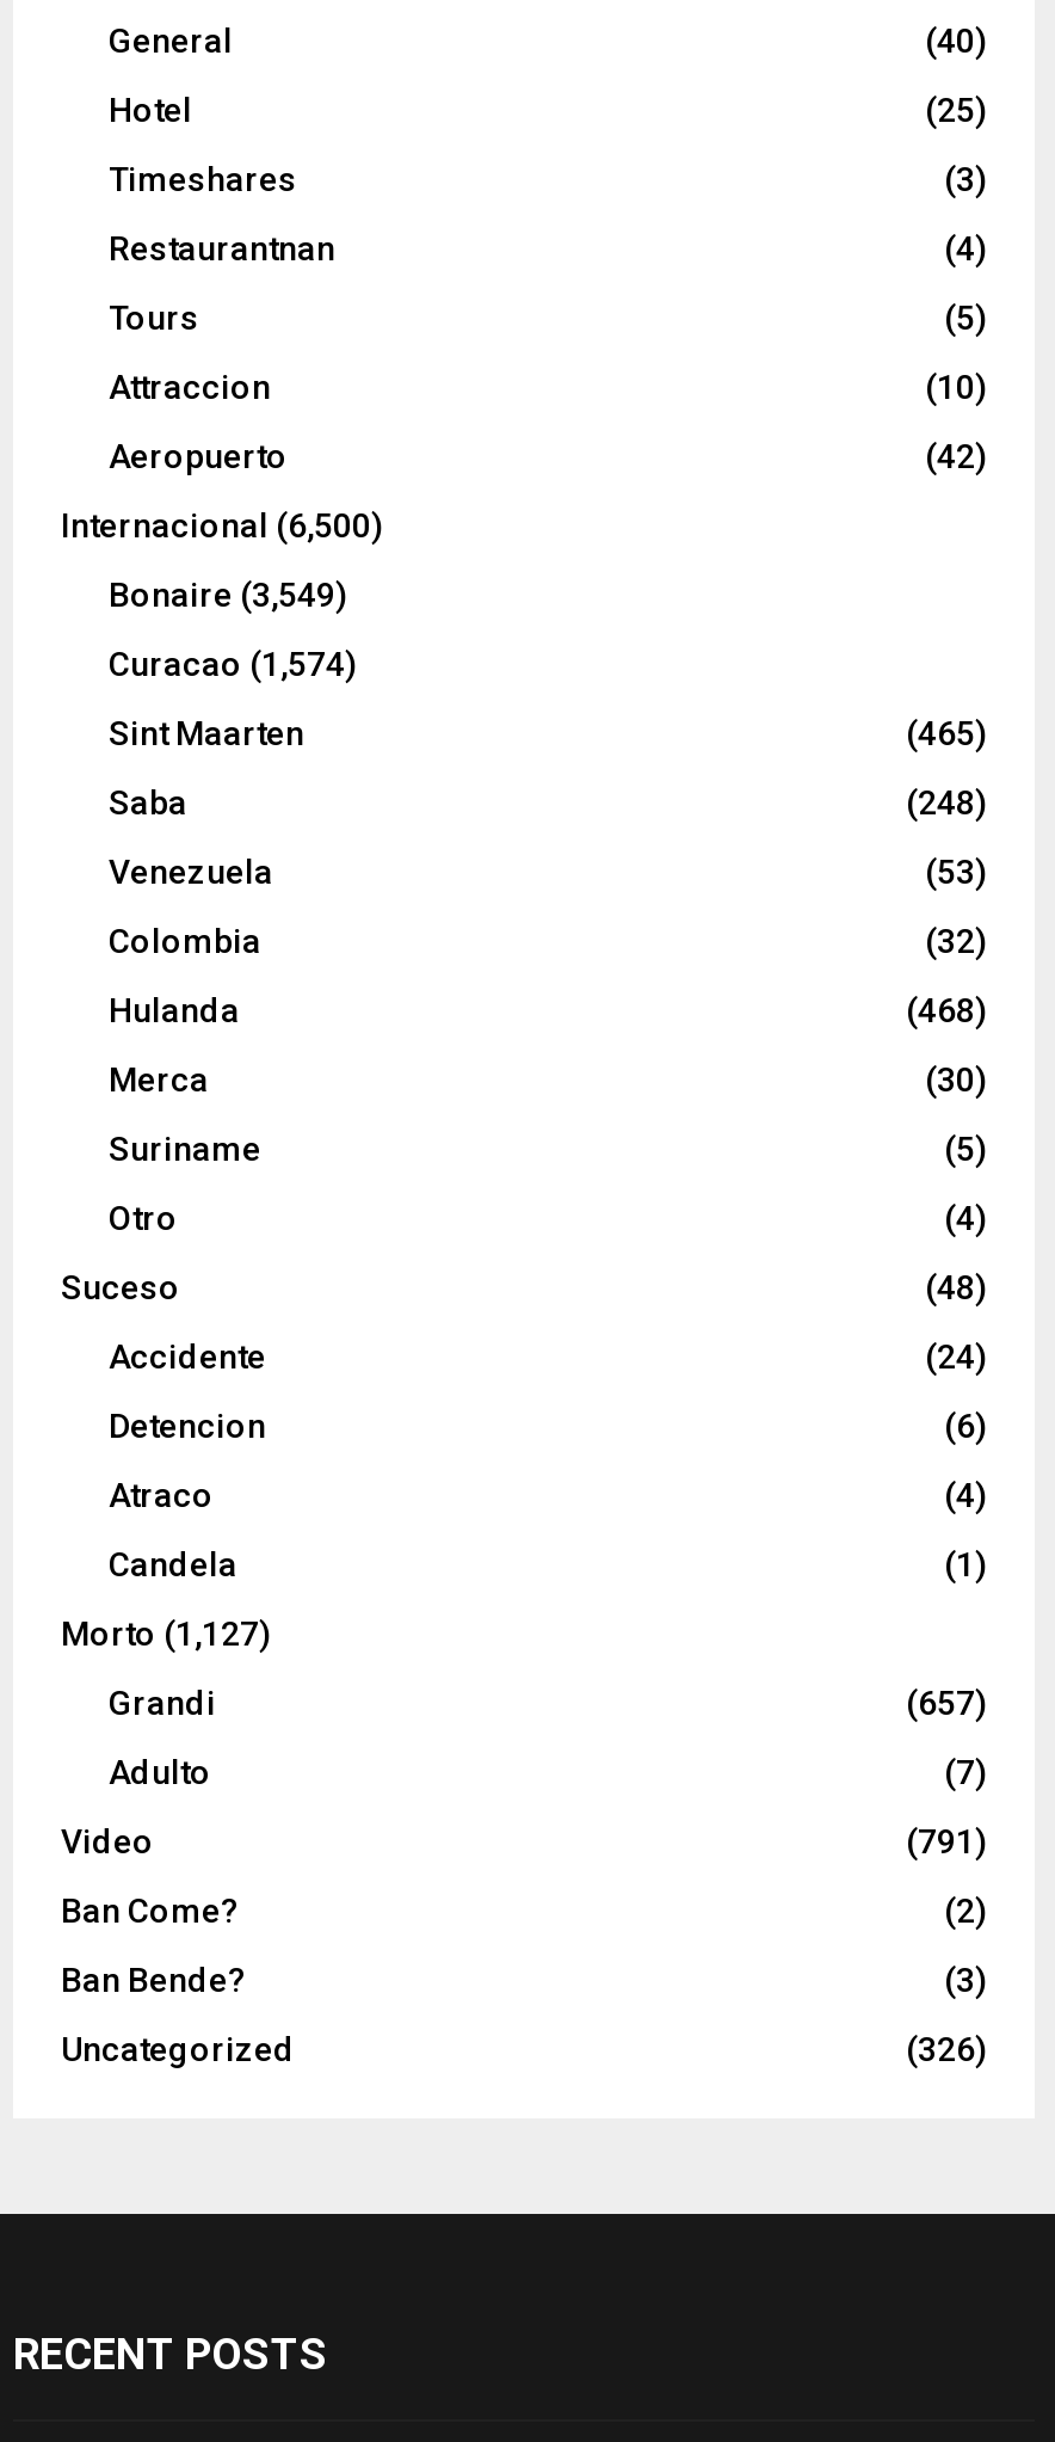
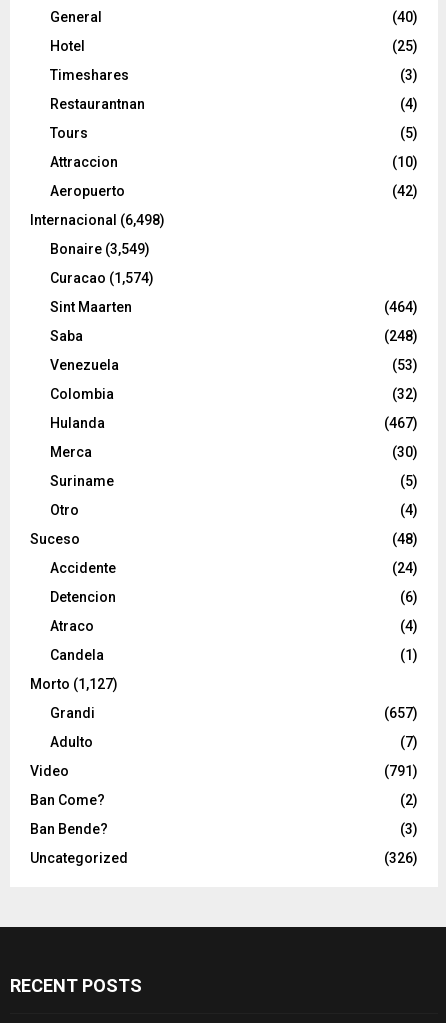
- Internacional (6,500)
+ Internacional (6,498)

- (465)
+ (464)

- (468)
+ (467)
